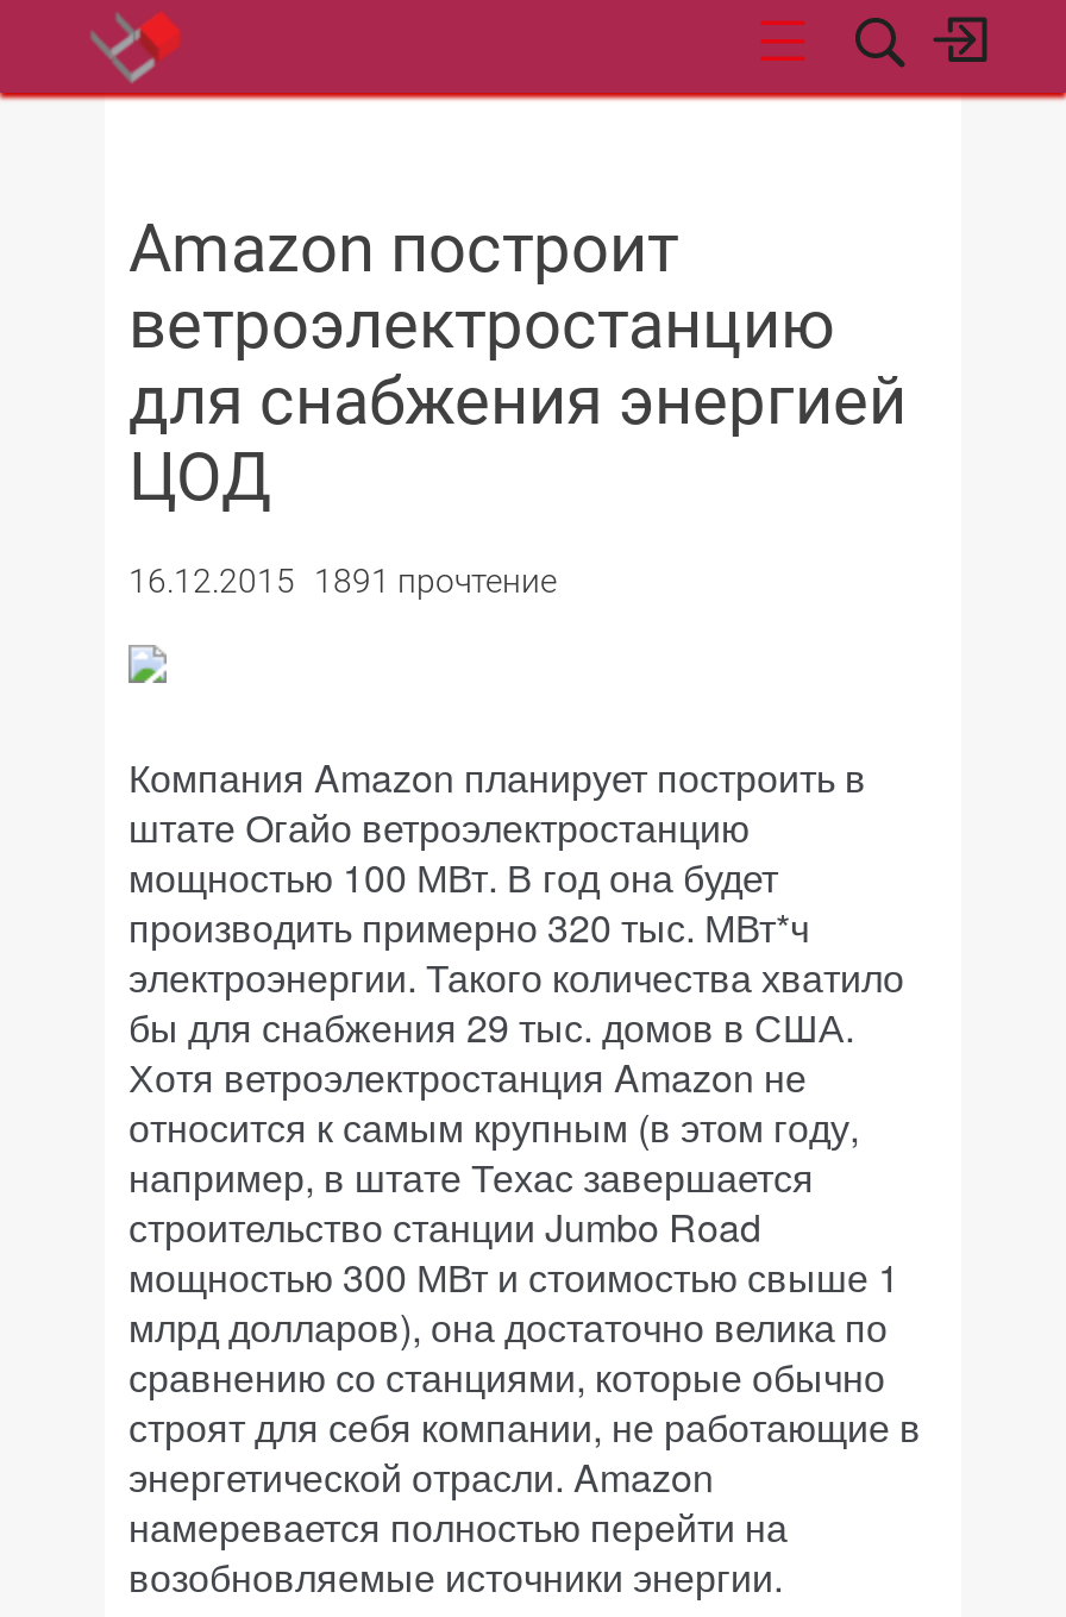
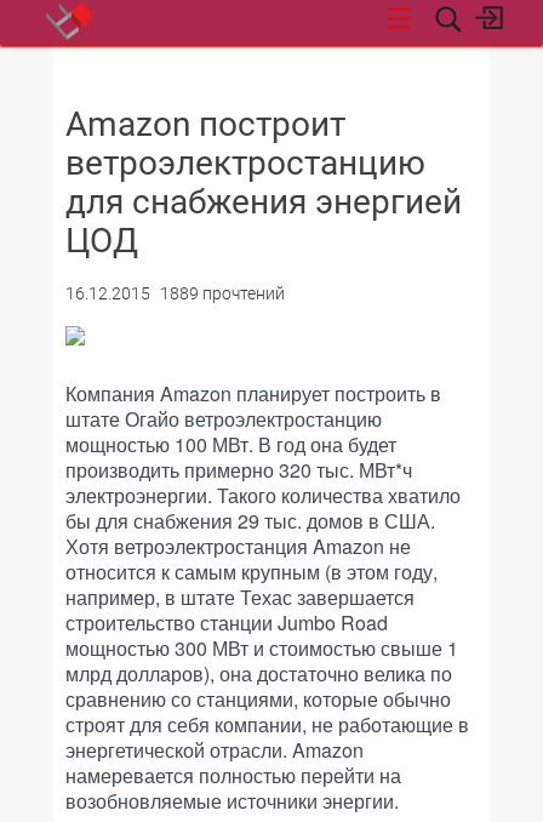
- 16.12.2015 1891 прочтение
+ 16.12.2015 1889 прочтений
